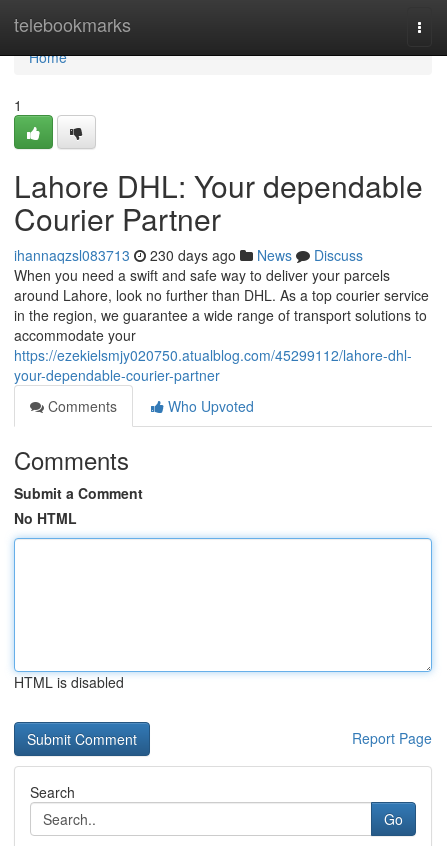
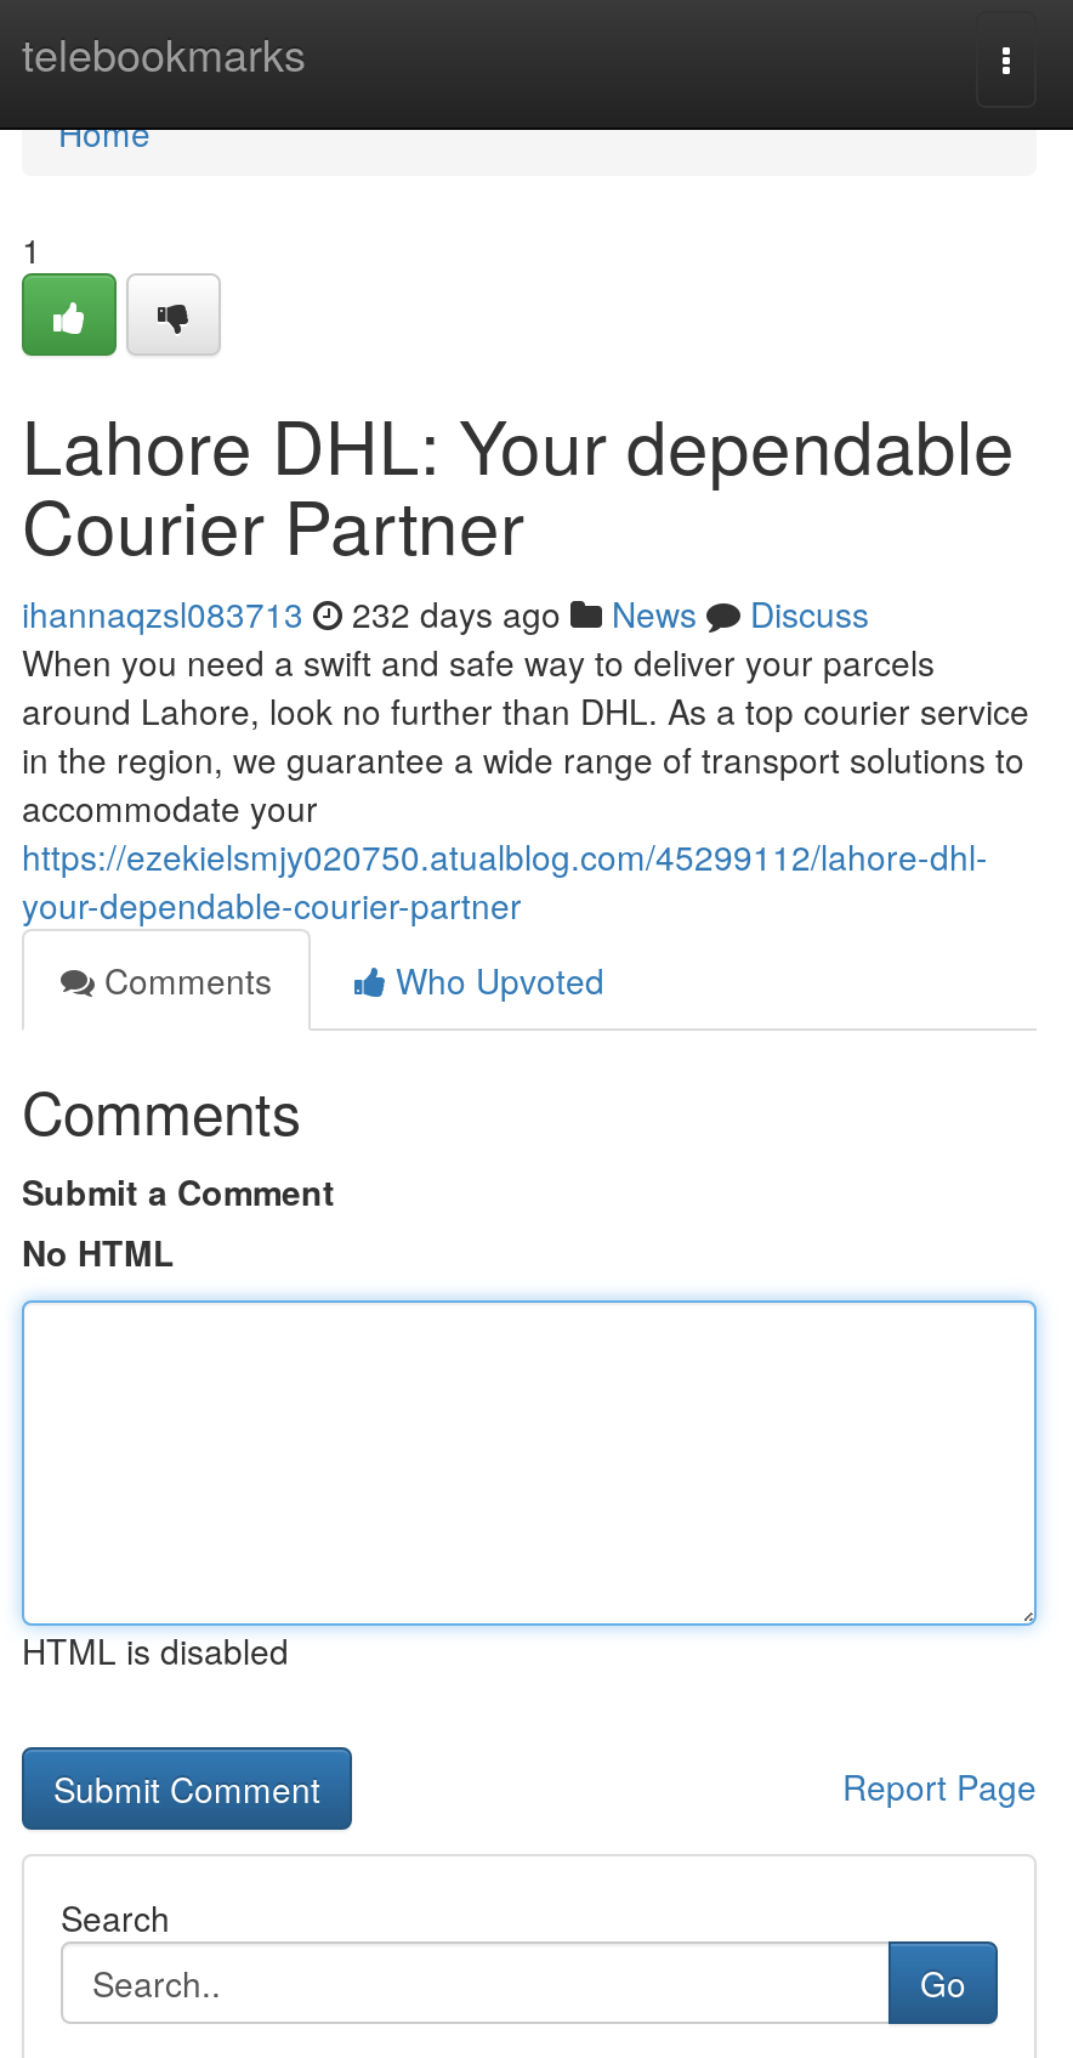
- ihannaqzsl083713 230 days ago News Discuss
+ ihannaqzsl083713 232 days ago News Discuss
